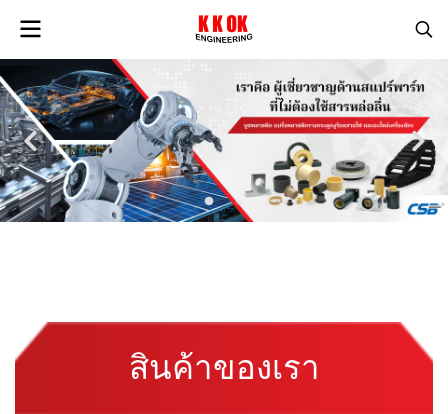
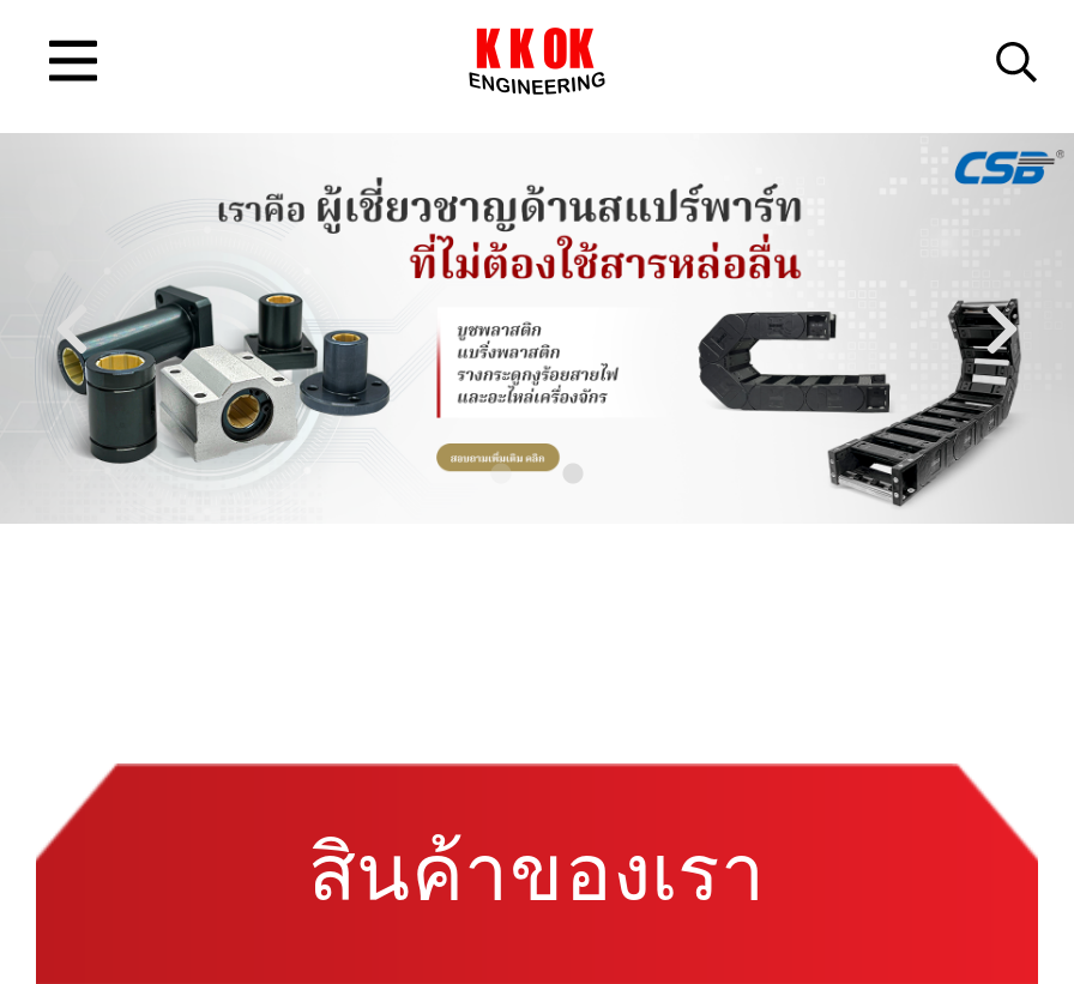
- [image]
+ [image]
